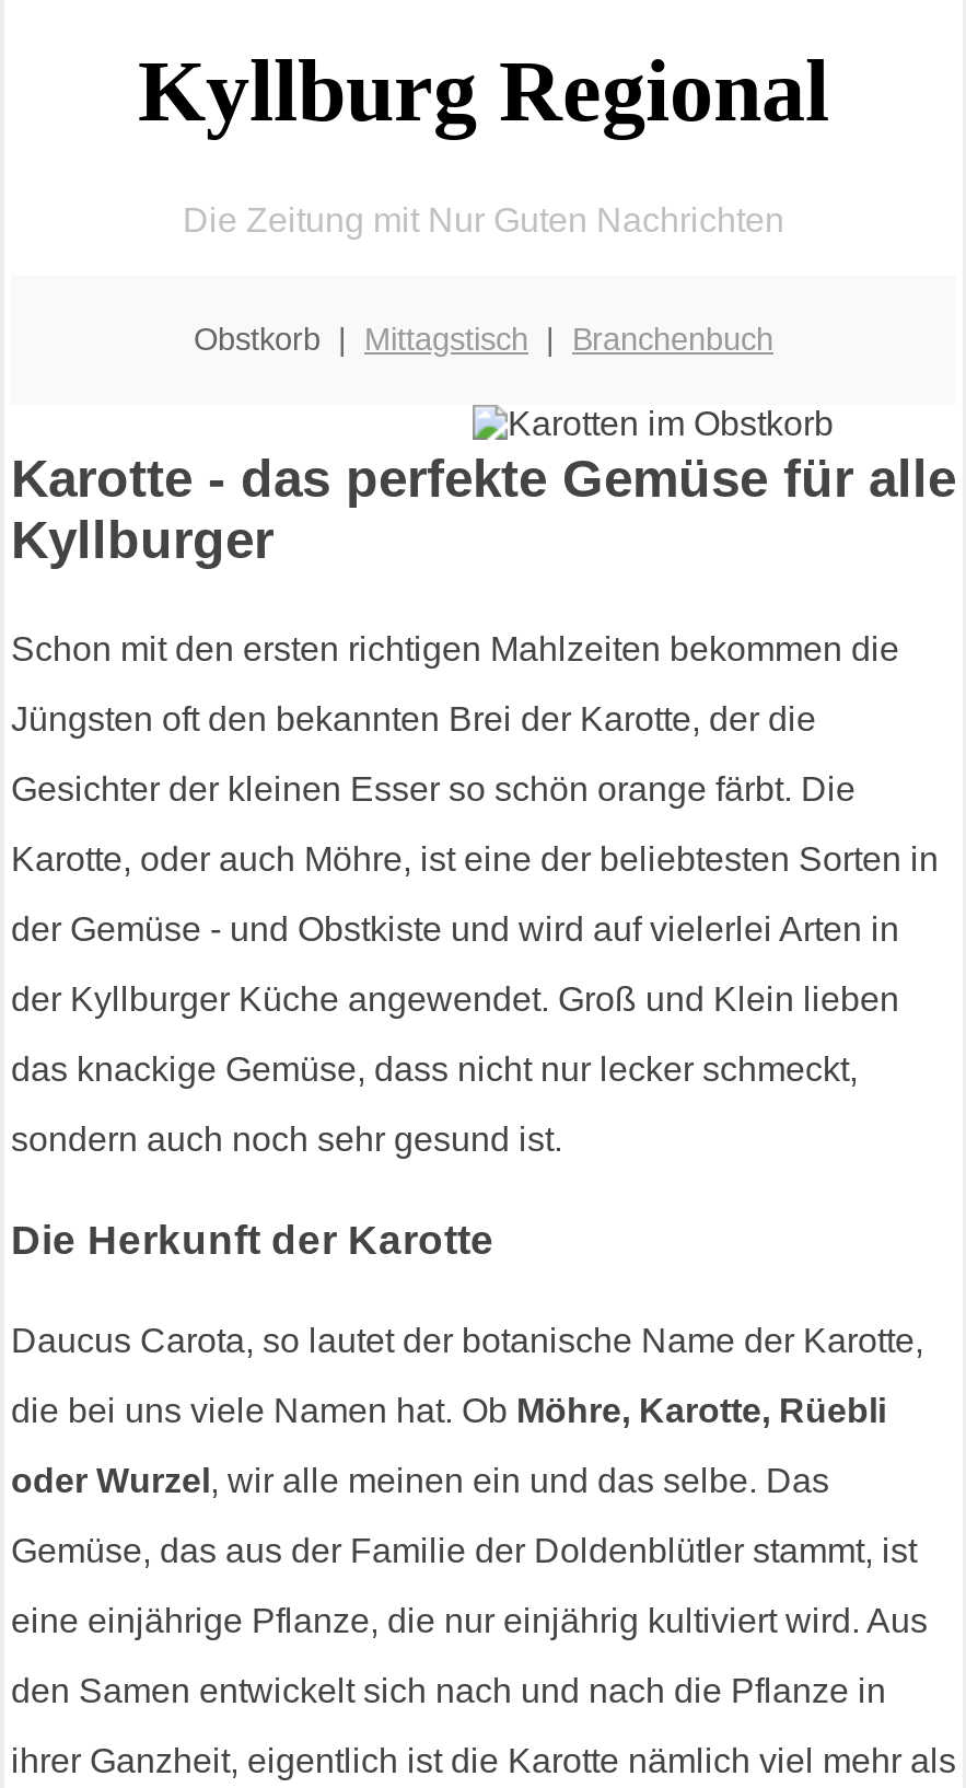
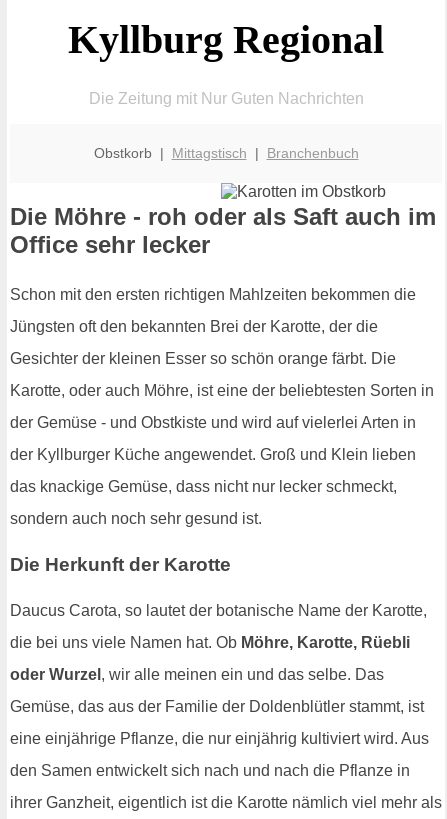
- Karotte - das perfekte Gemüse für alle
- Kyllburger
+ Die Möhre - roh oder als Saft auch im
+ Office sehr lecker
